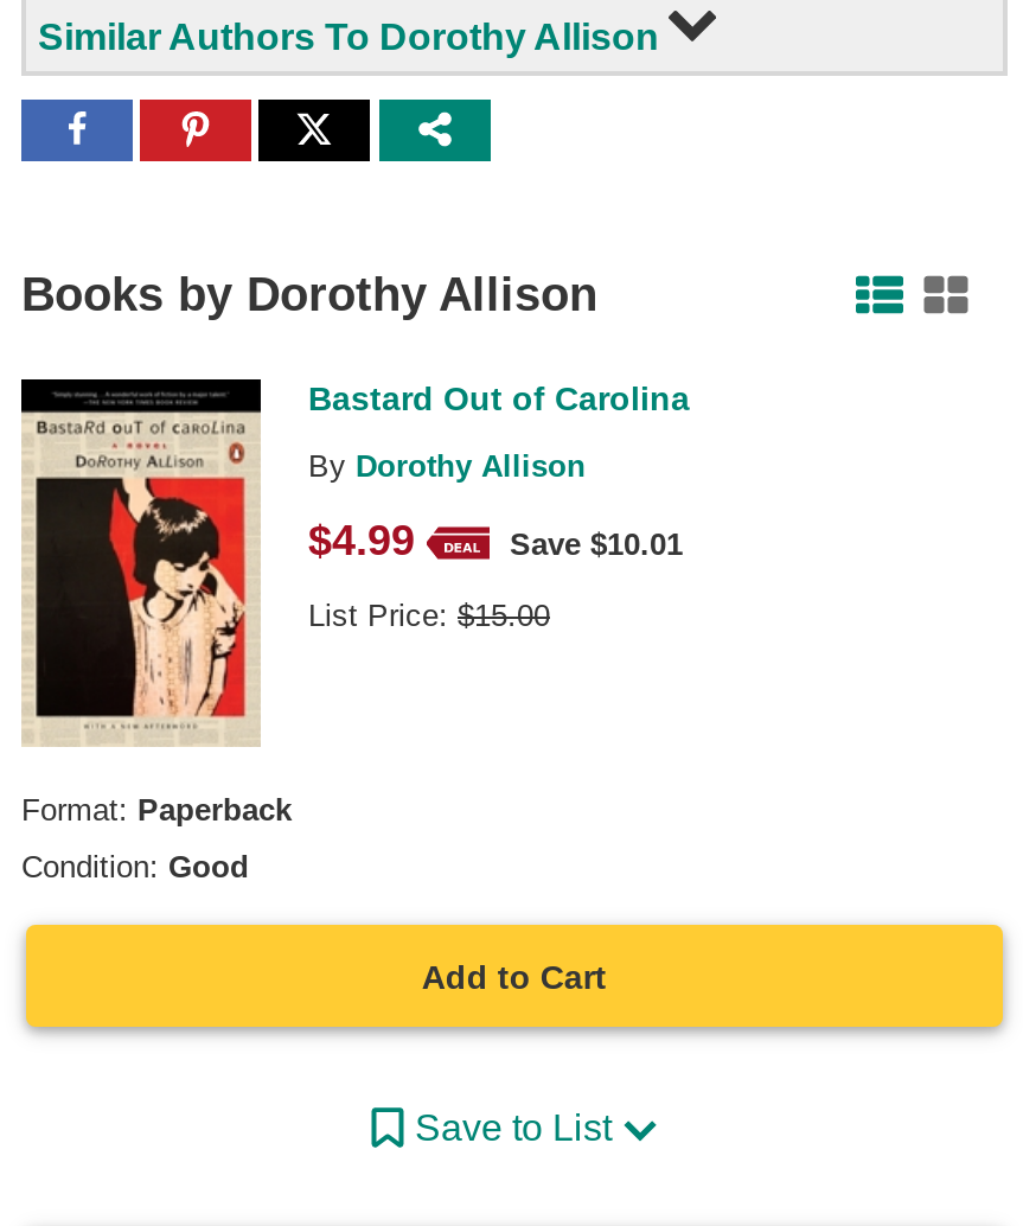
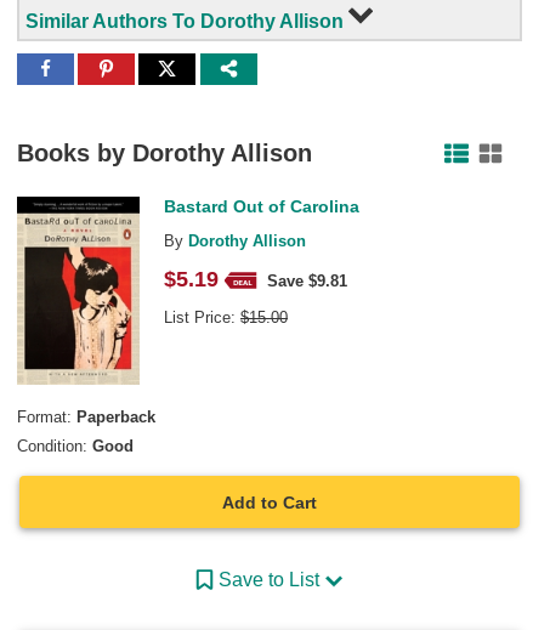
- $4.99
+ $5.19

- Save $10.01
+ Save $9.81
